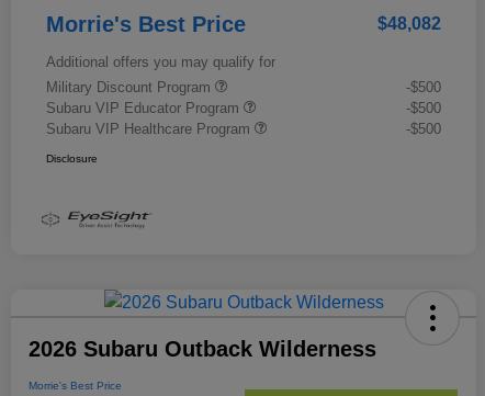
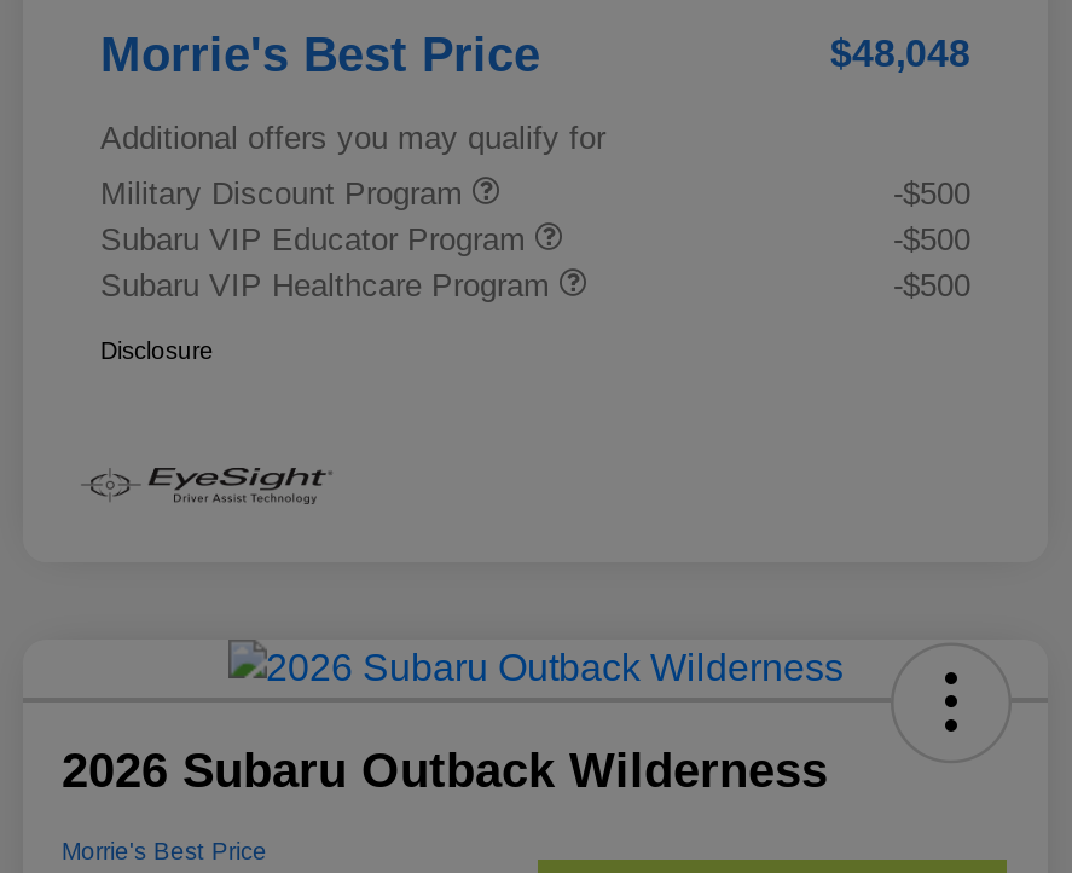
- $48,082
+ $48,048
